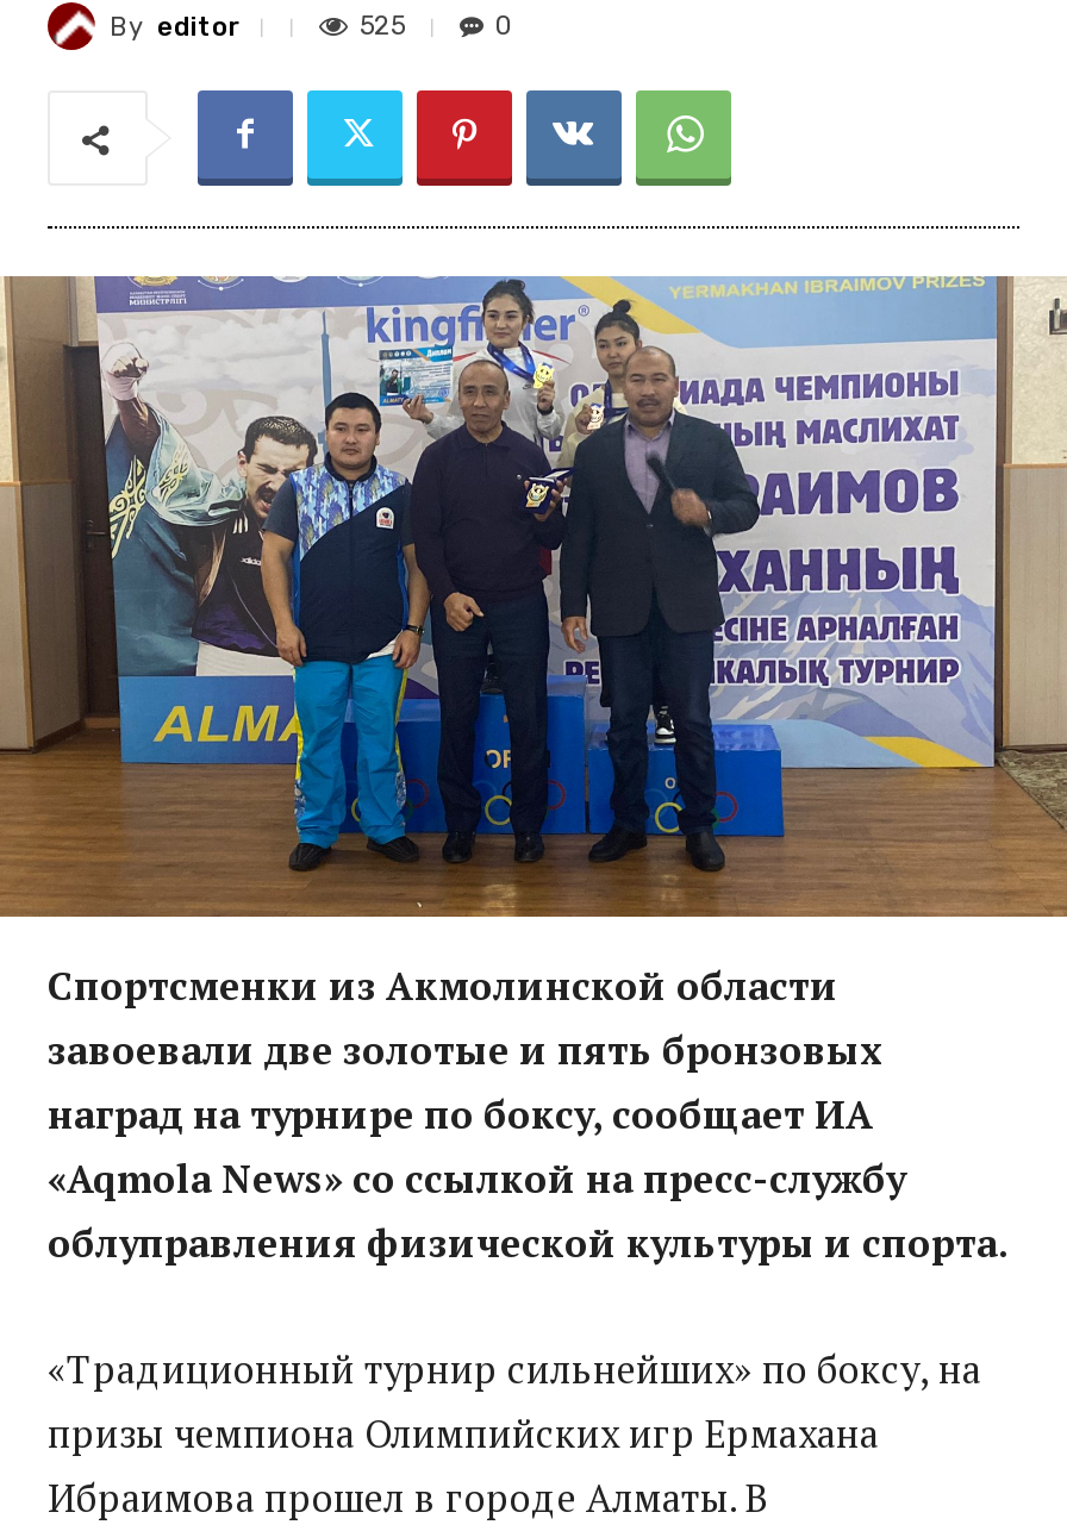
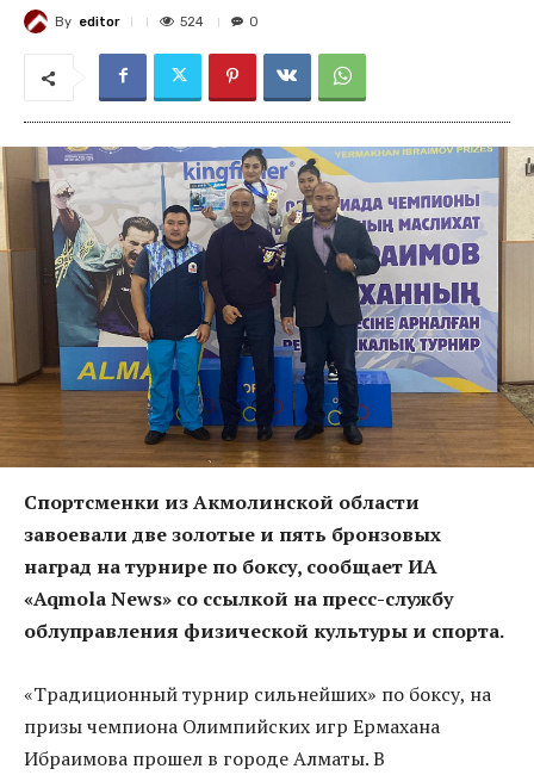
- 525
+ 524
